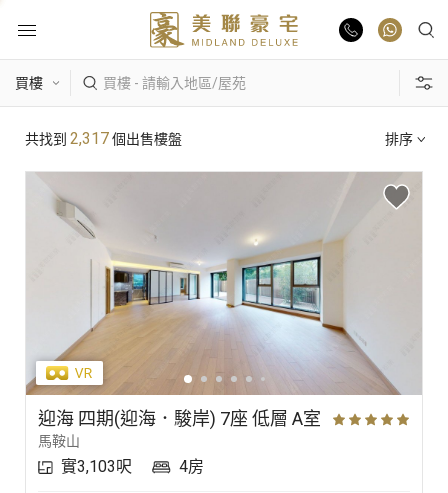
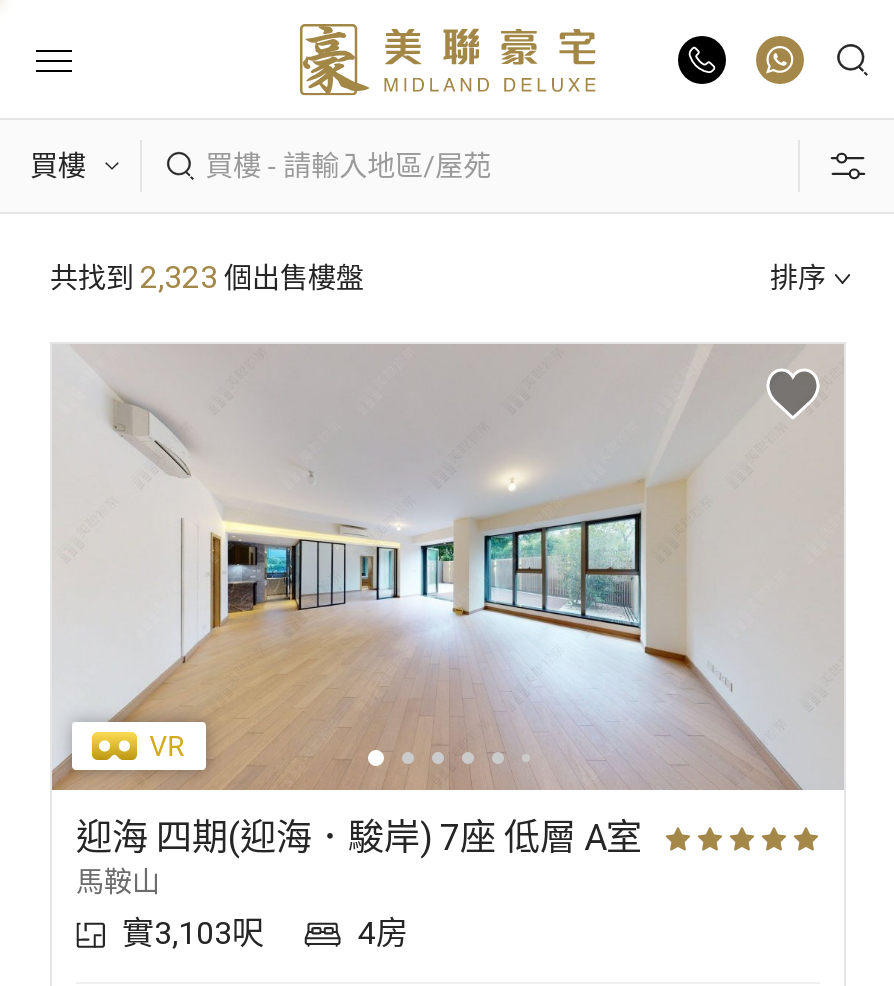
- 共找到2,317個出售樓盤
+ 共找到2,323個出售樓盤
